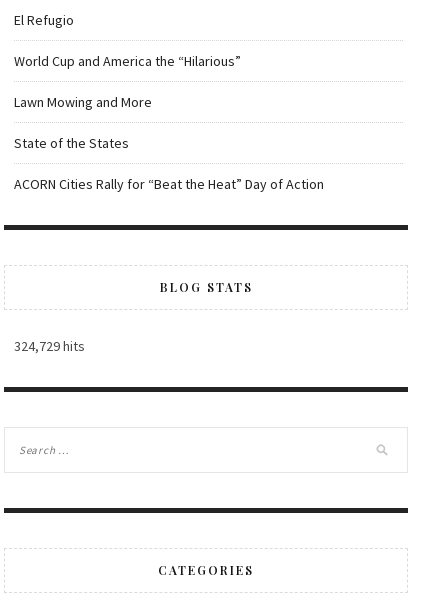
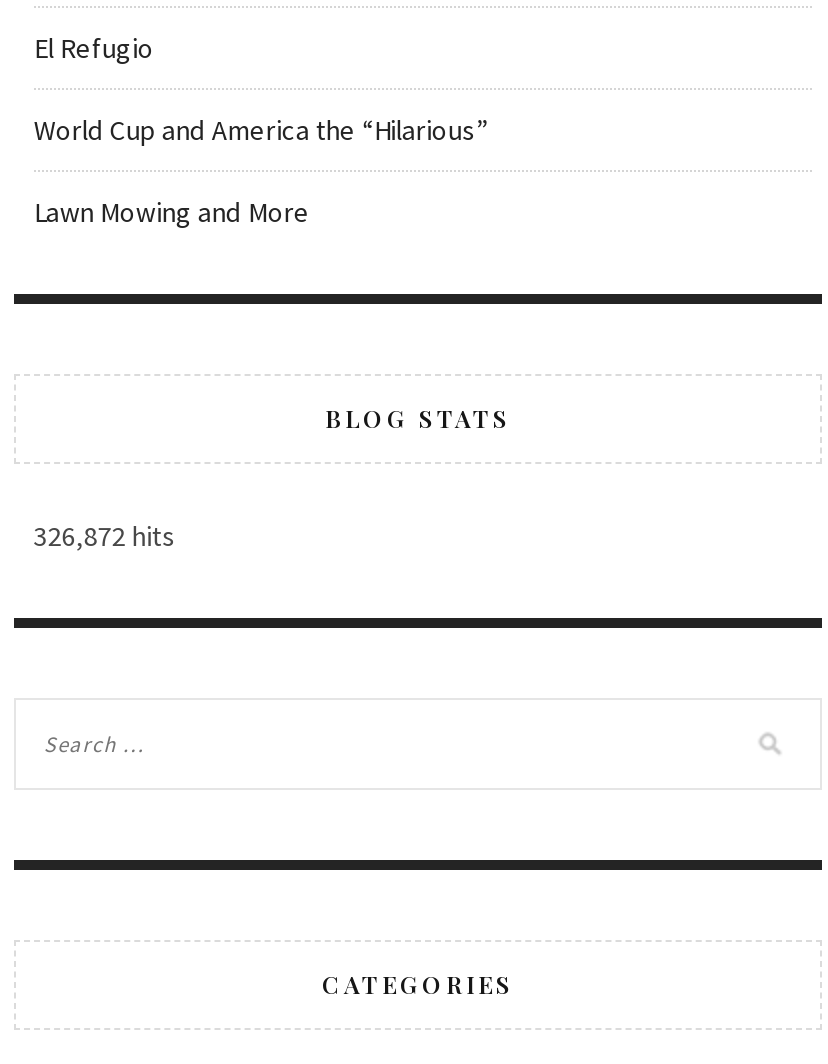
- State of the States
- ACORN Cities Rally for “Beat the Heat” Day of Action

- 324,729 hits
+ 326,872 hits
